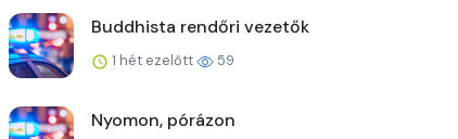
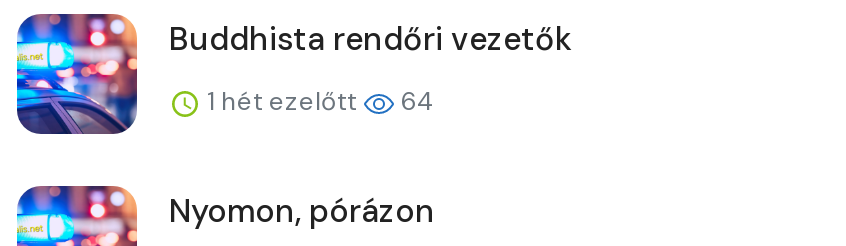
- 1 hét ezelőtt 59
+ 1 hét ezelőtt 64
